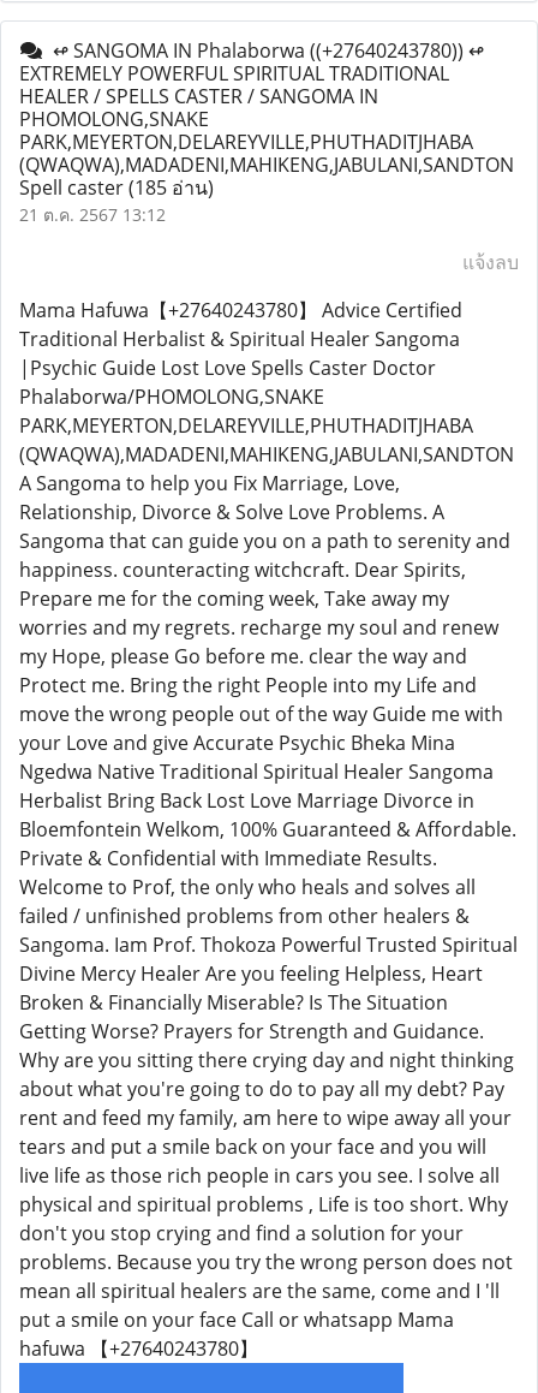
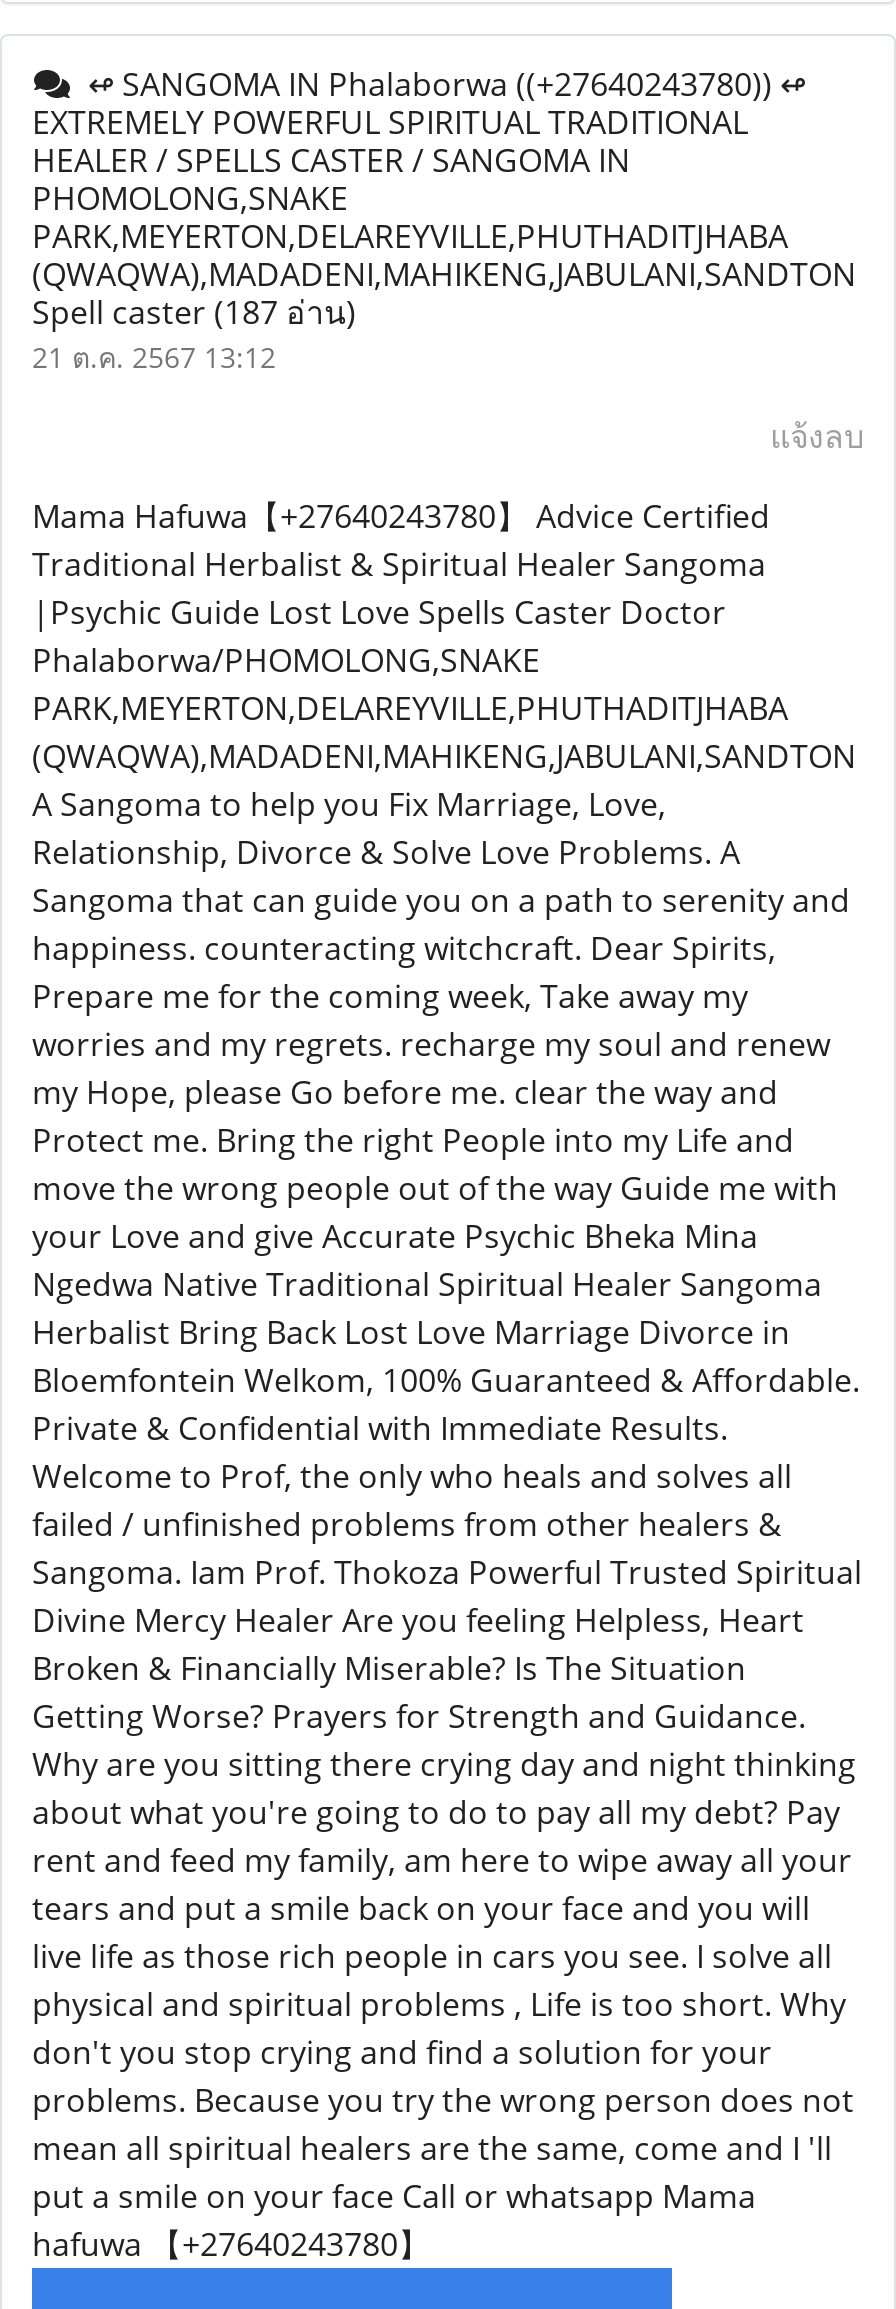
- Spell caster (185 อ่าน)
+ Spell caster (187 อ่าน)
